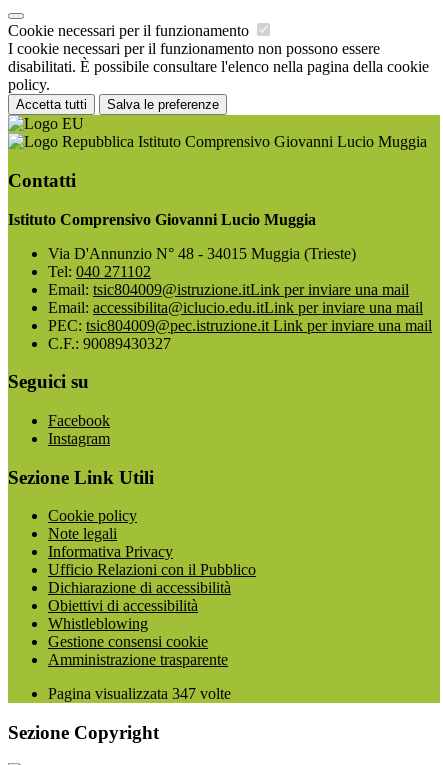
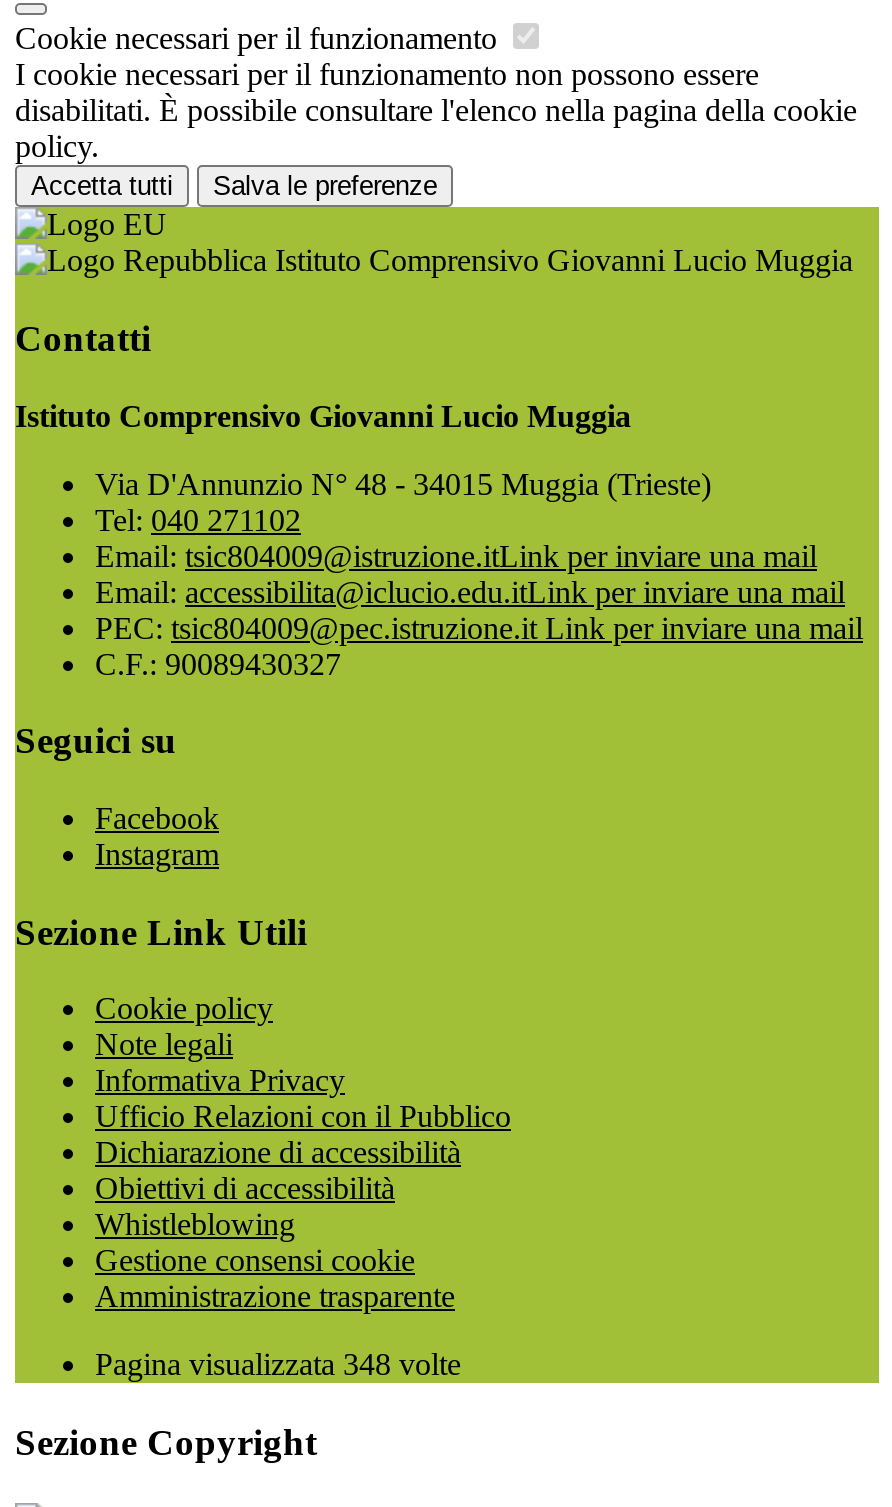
- Pagina visualizzata 347 volte
+ Pagina visualizzata 348 volte
